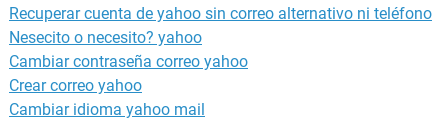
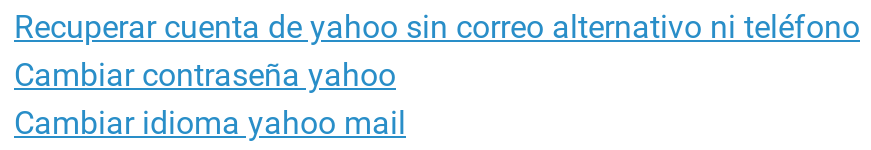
- Nesecito o necesito? yahoo
- Cambiar contraseña correo yahoo
- Crear correo yahoo
+ Cambiar contraseña yahoo
